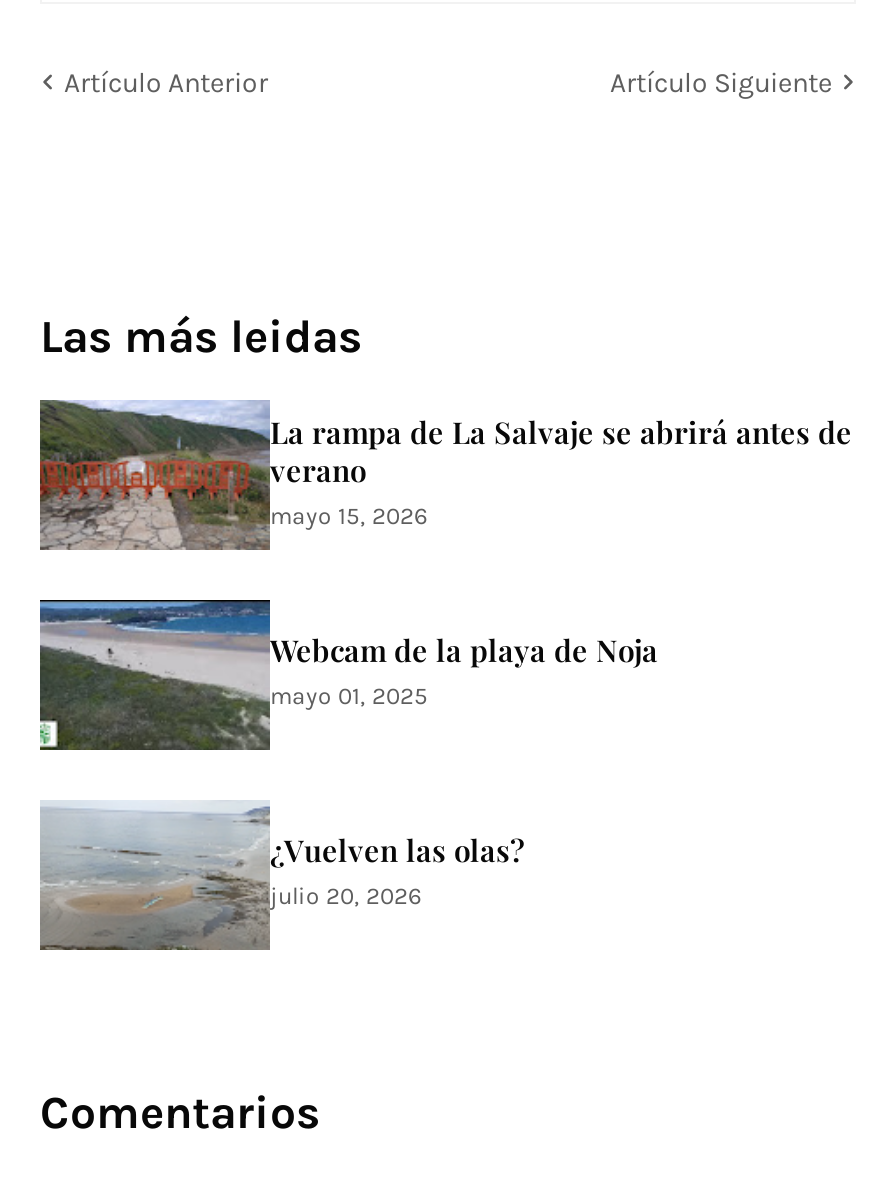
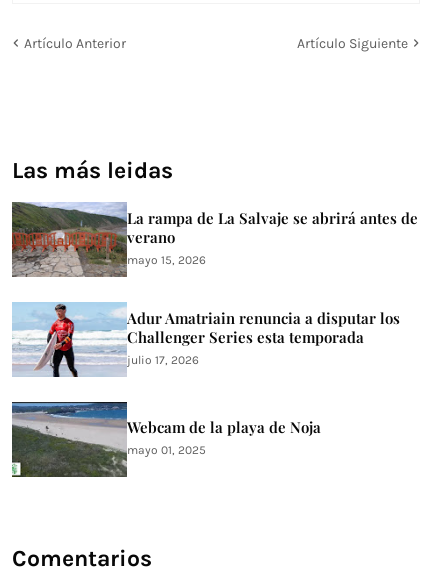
+ [image]
+ Adur Amatriain renuncia a disputar los
+ Challenger Series esta temporada
+ julio 17, 2026

moved down: [image] | Webcam de la playa de Noja | mayo 01, 2025

- [image]
- ¿Vuelven las olas?
- julio 20, 2026
